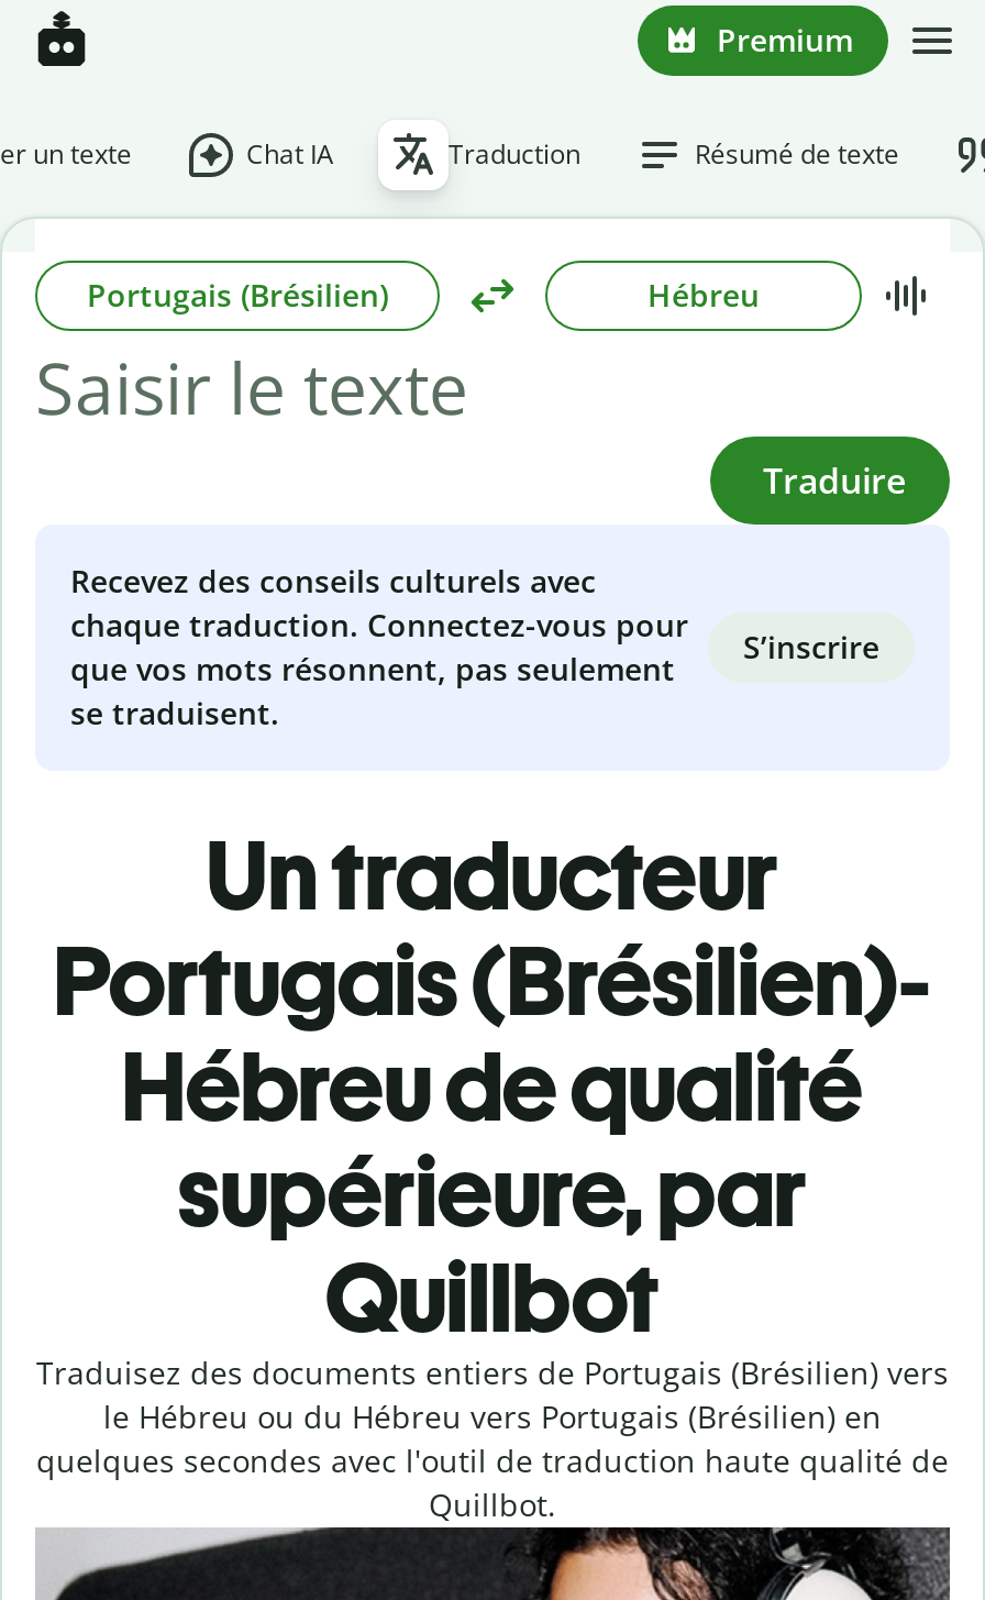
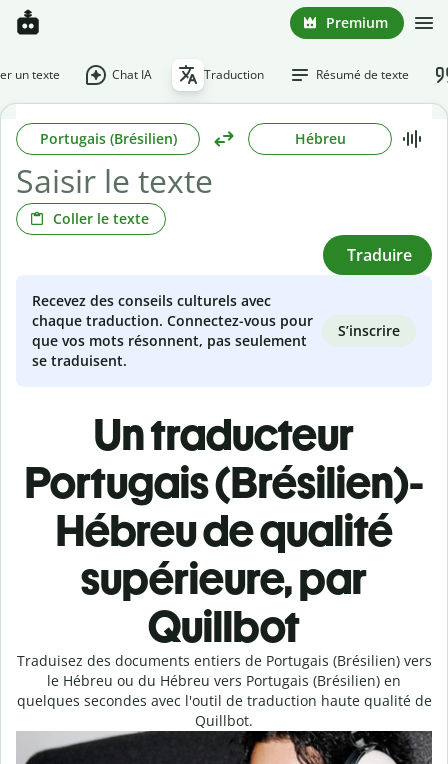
+ Coller le texte
